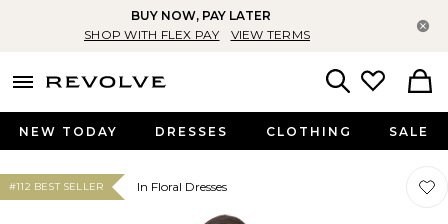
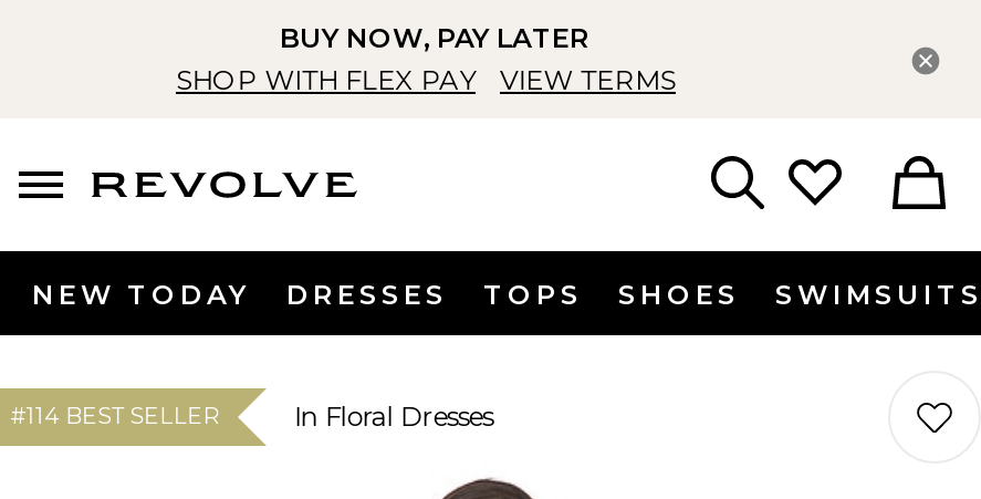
- CLOTHING
- SALE
+ TOPS
+ SHOES
+ SWIMSUITS

- #112 BEST SELLER
+ #114 BEST SELLER
